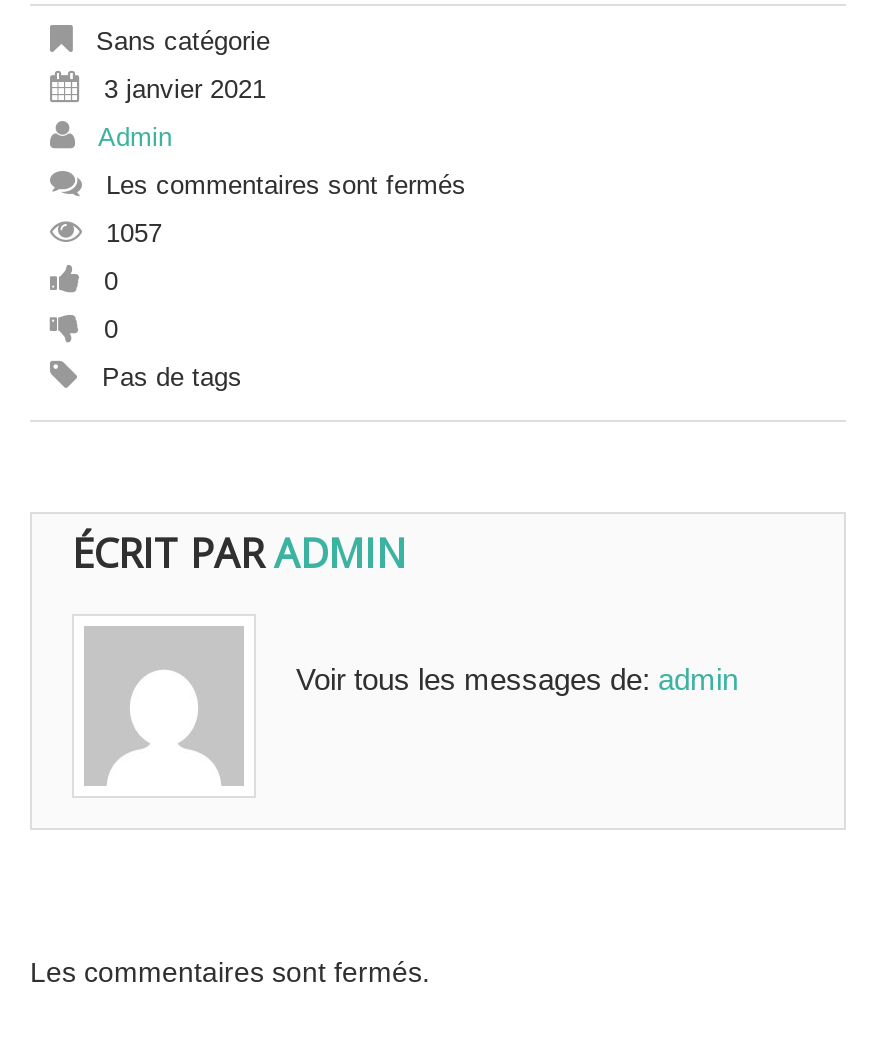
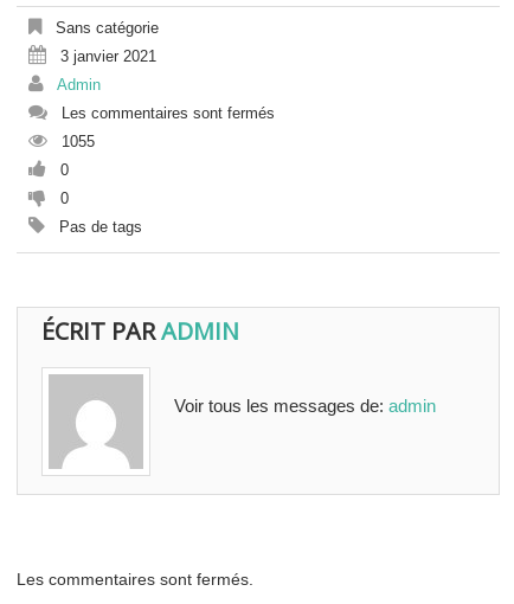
- 1057
+ 1055
